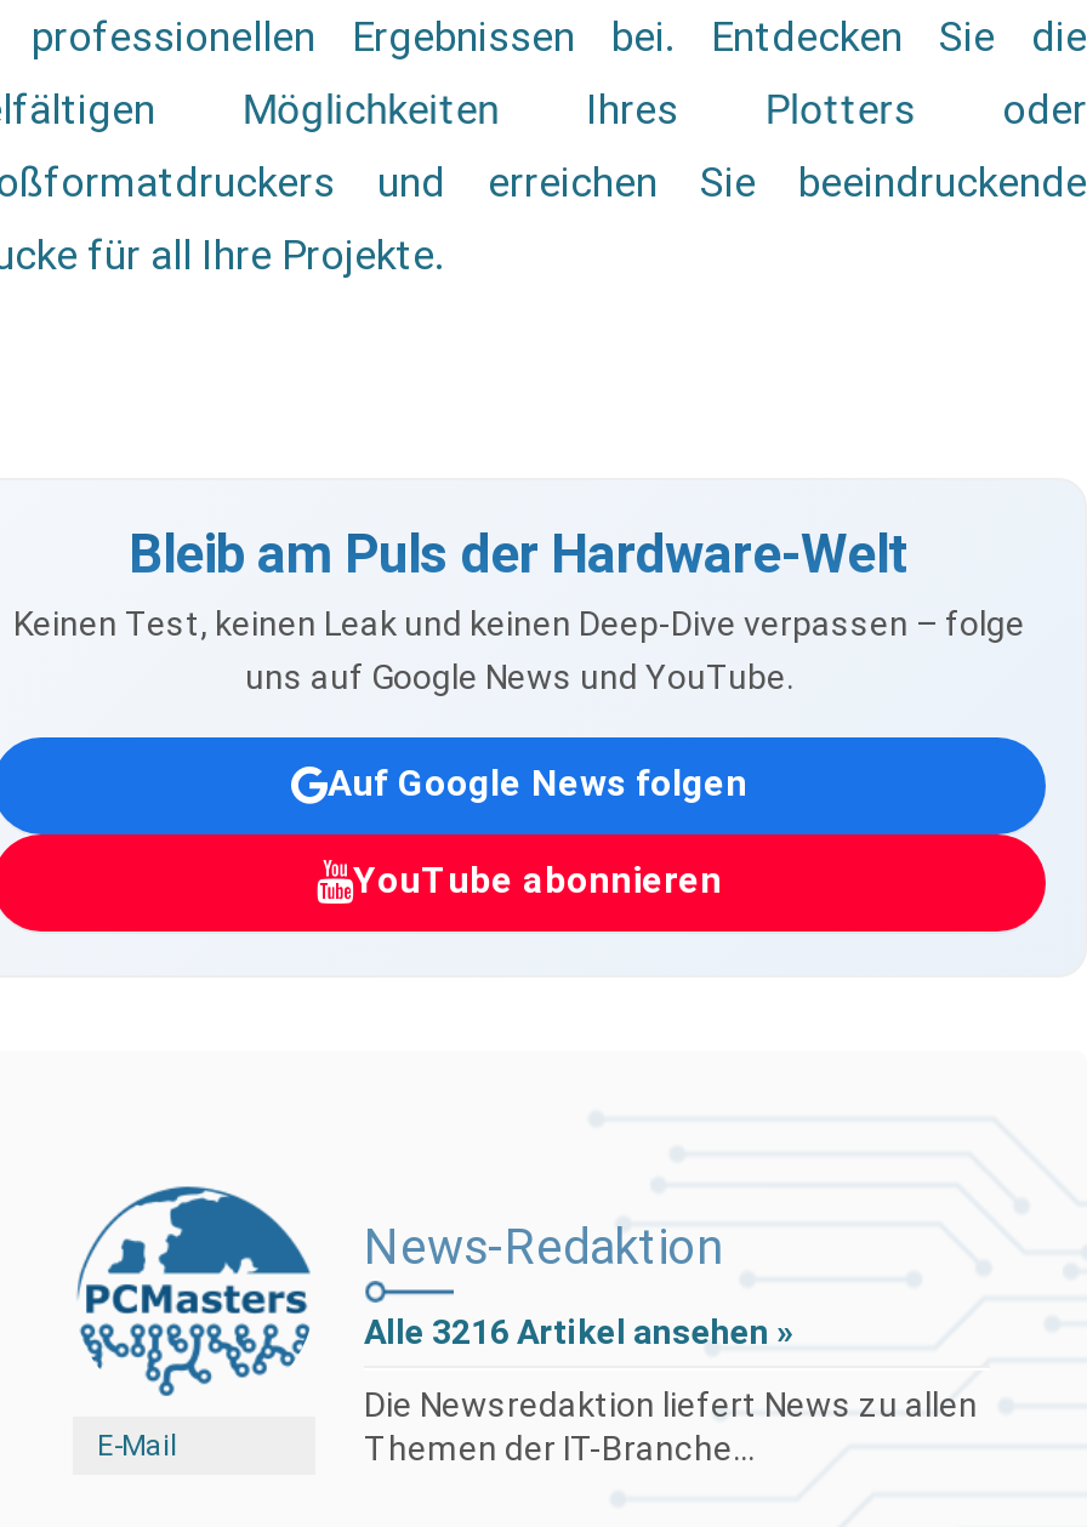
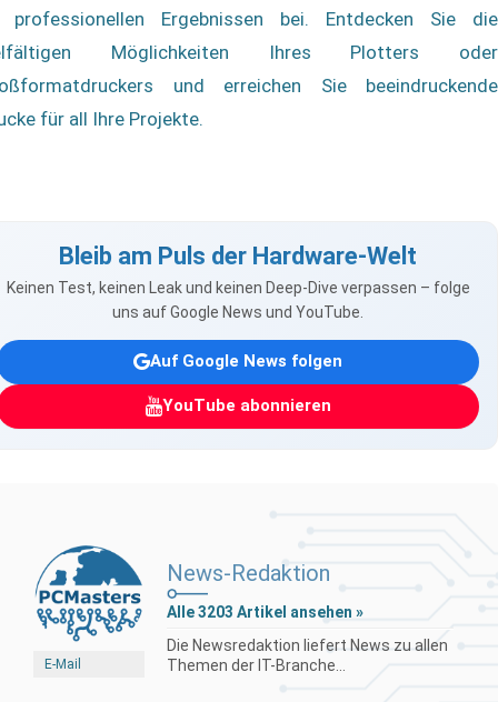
- Alle 3216 Artikel ansehen »
+ Alle 3203 Artikel ansehen »
